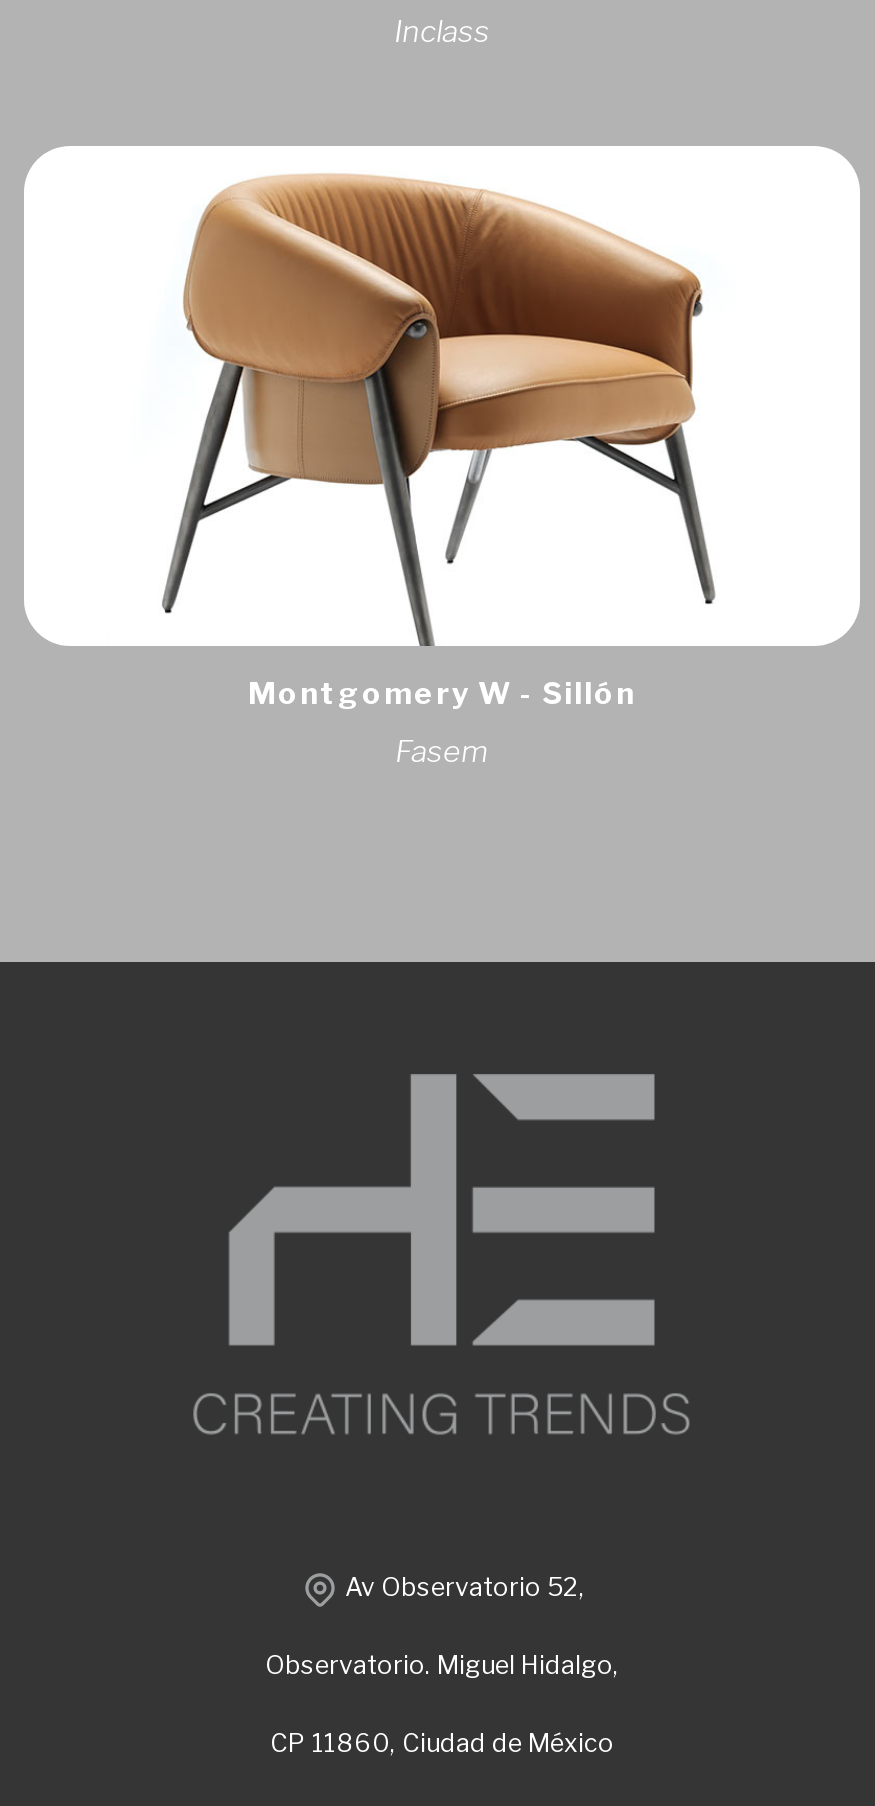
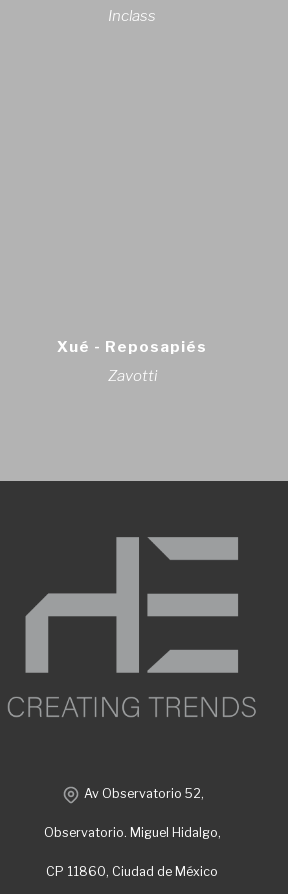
- [image]

- Montgomery W - Sillón
+ Xué - Reposapiés

- Fasem
+ Zavotti
